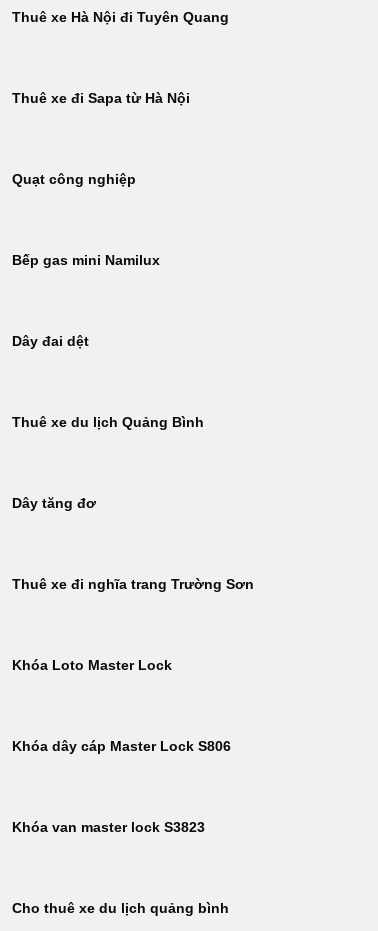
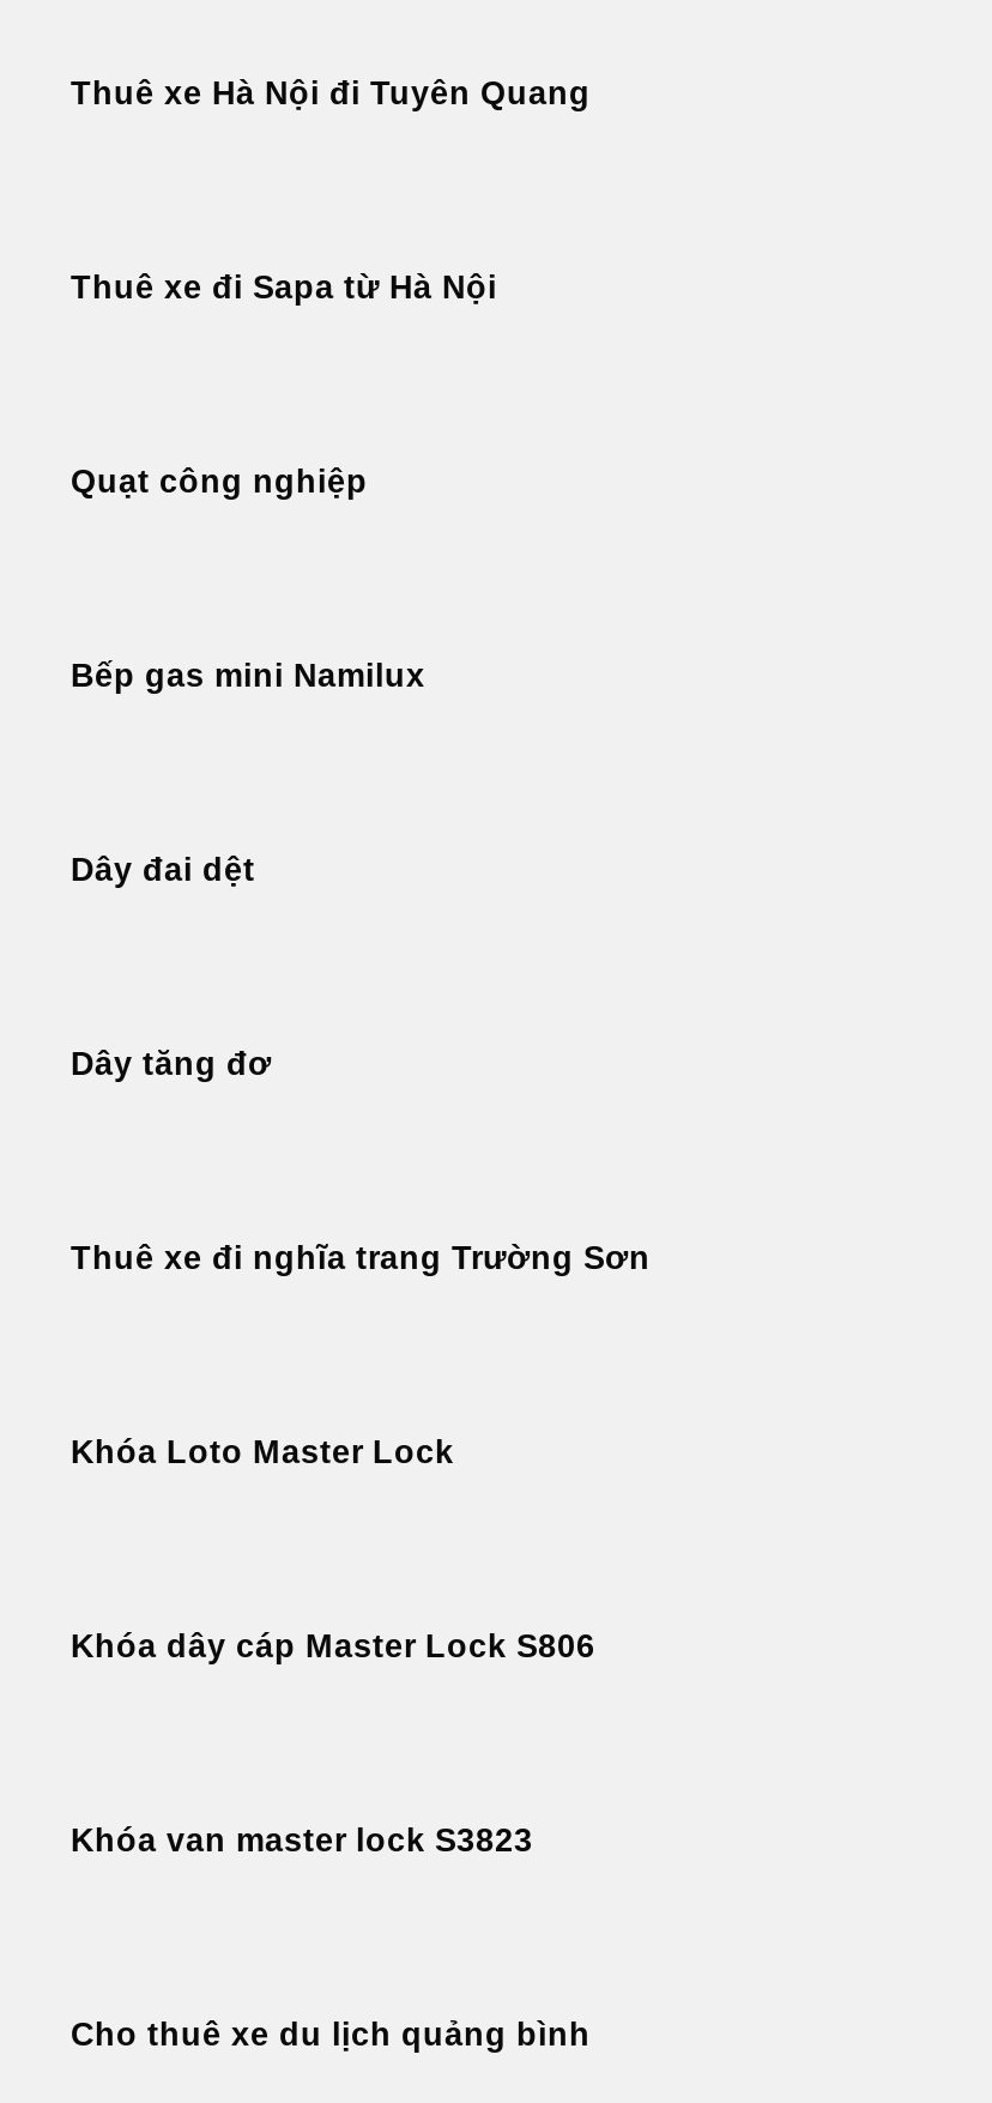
- Thuê xe du lịch Quảng Bình
